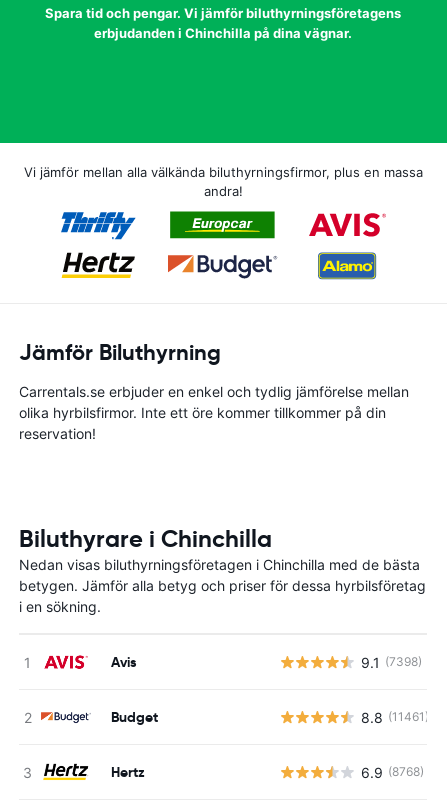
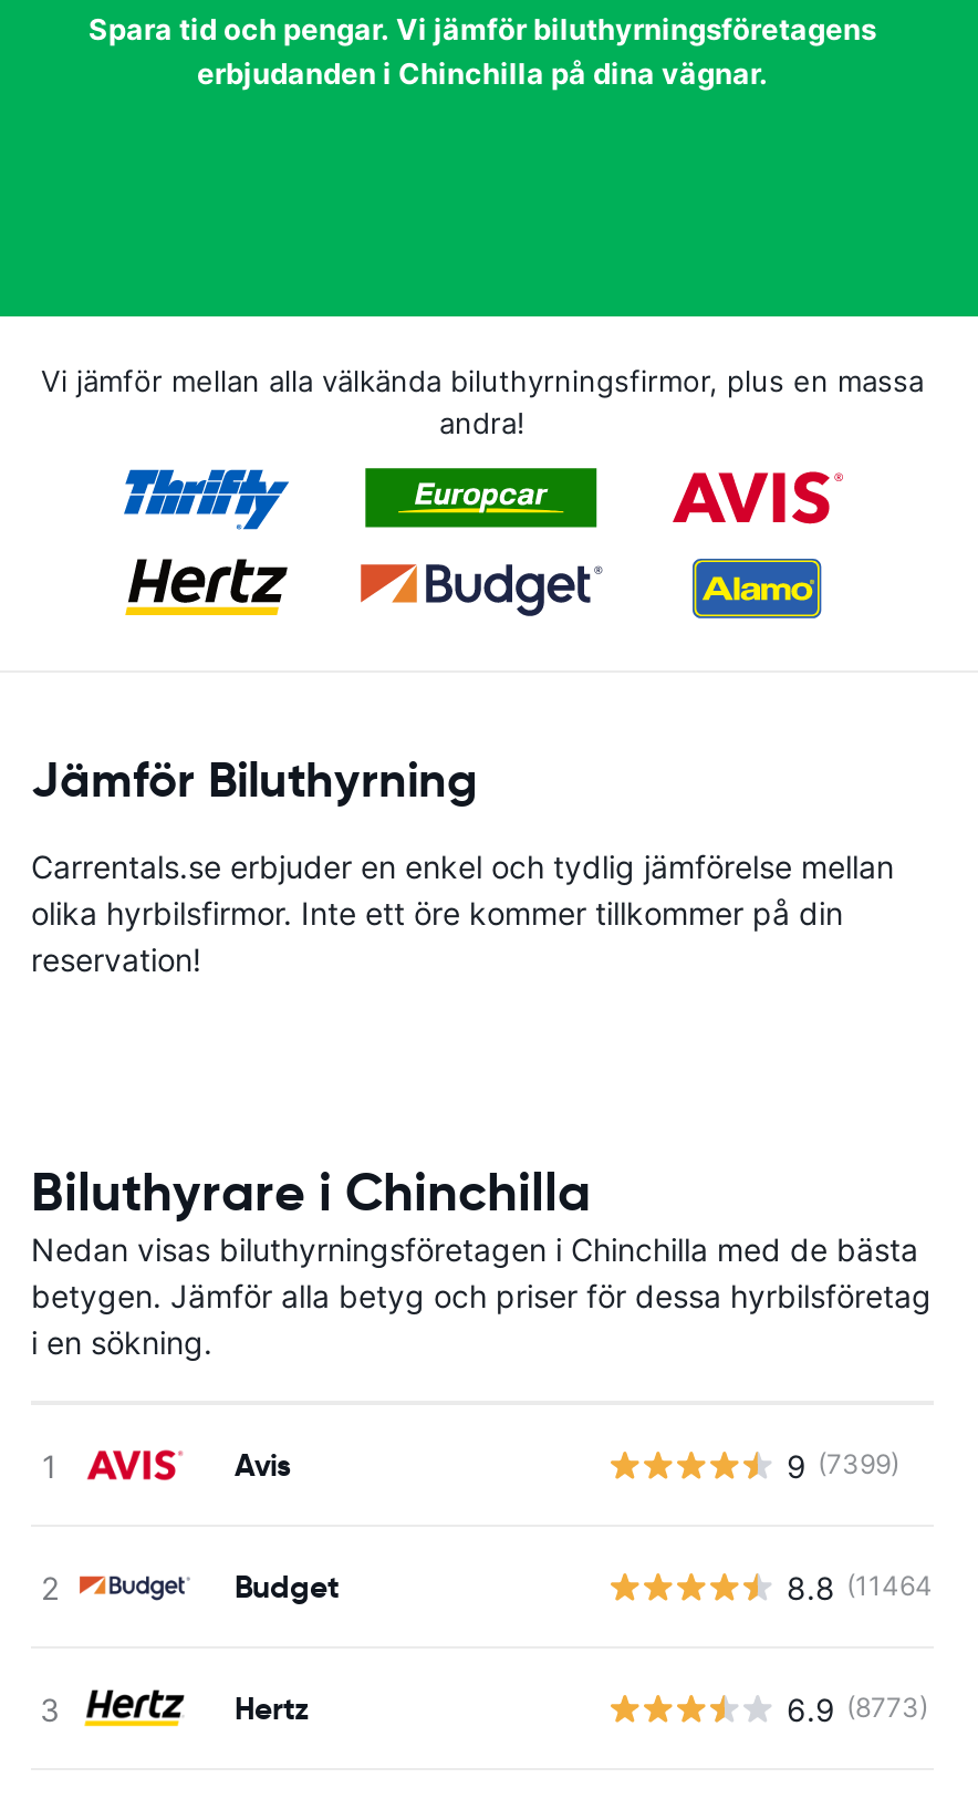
- 9.1 (7398)
+ 9 (7399)

- 8.8 (11461)
+ 8.8 (11464)

- 6.9 (8768)
+ 6.9 (8773)
